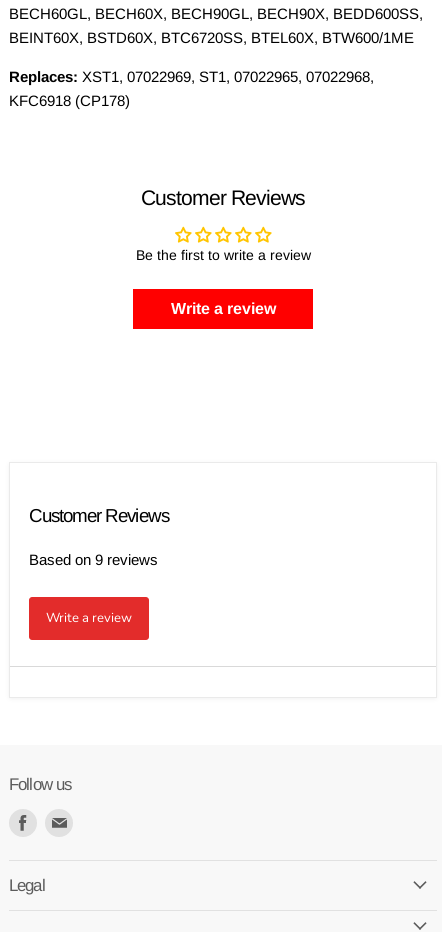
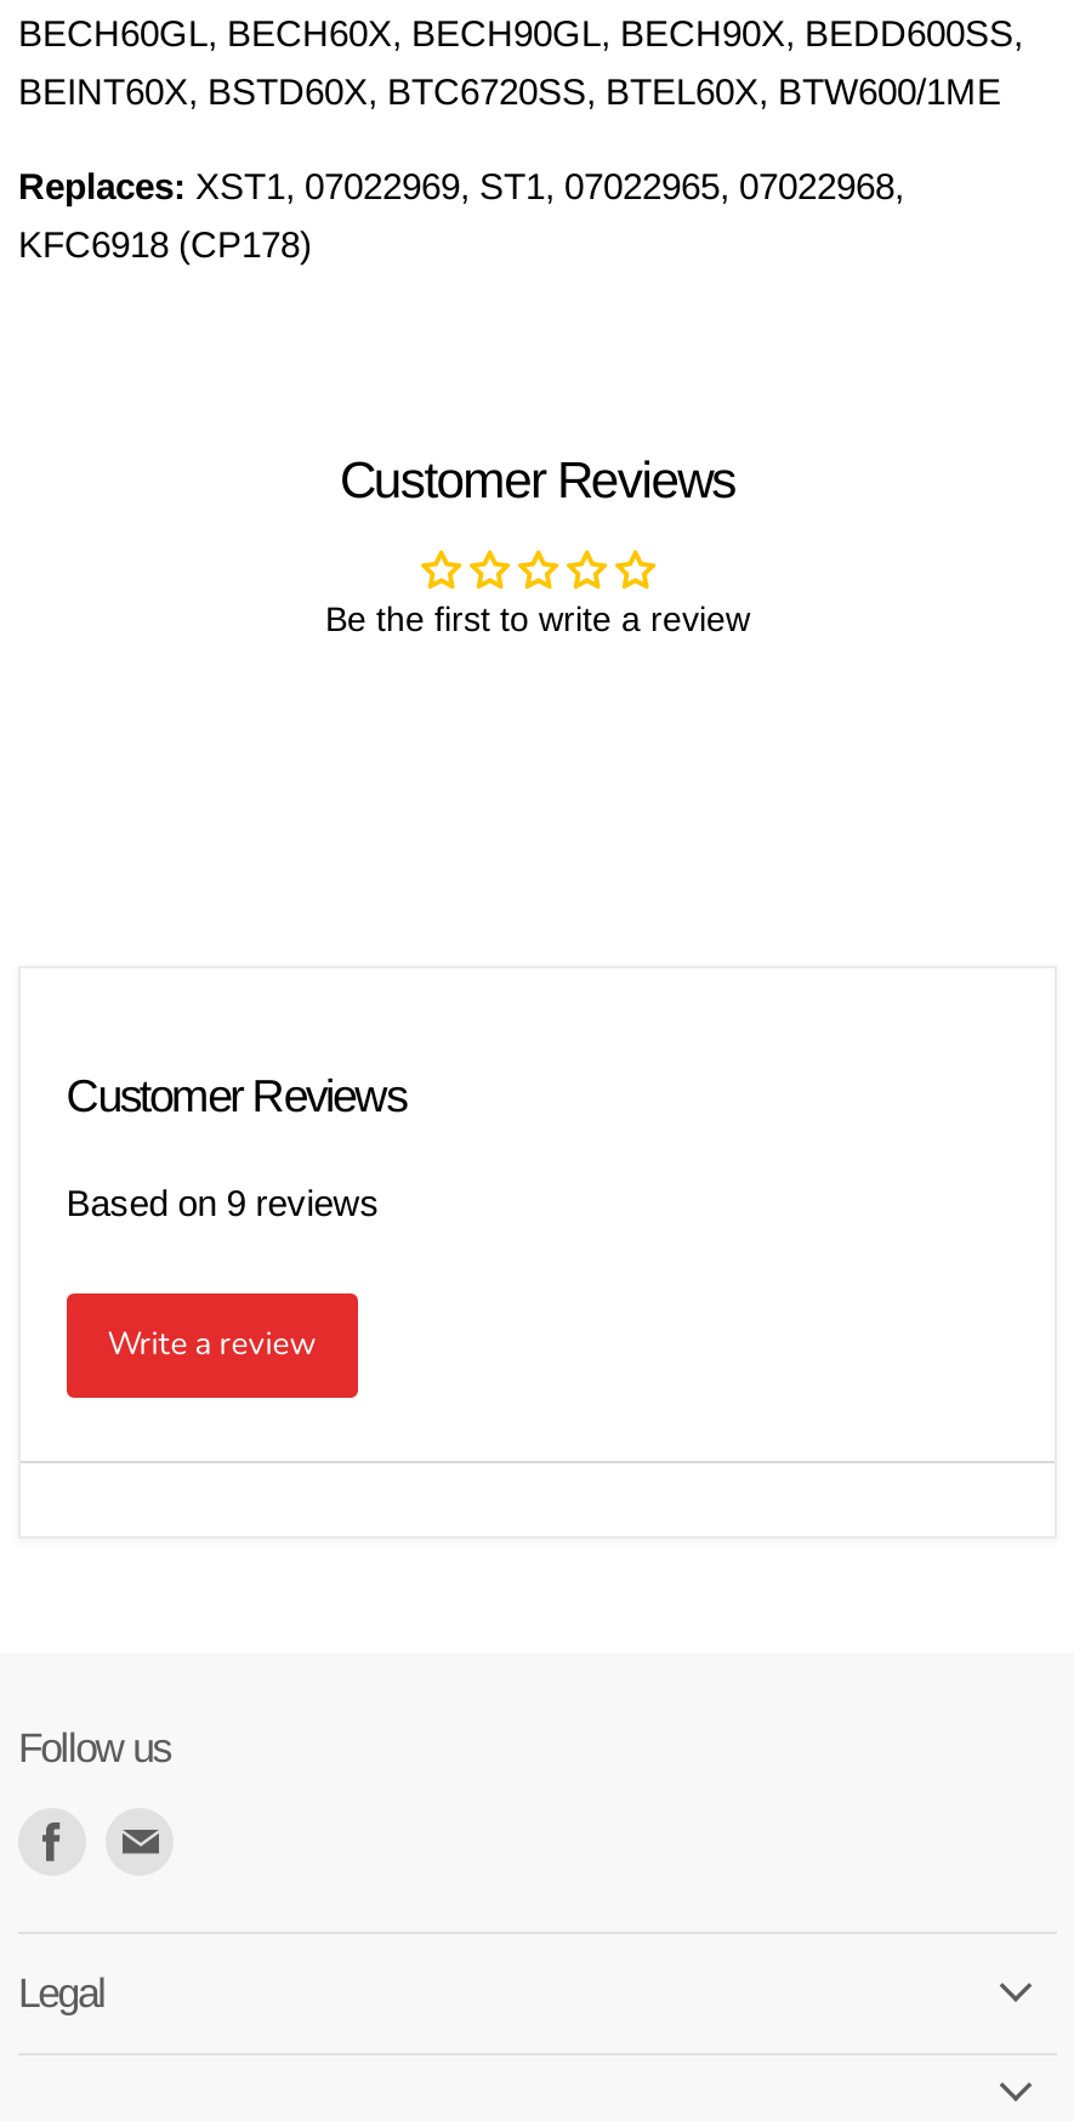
- Write a review
